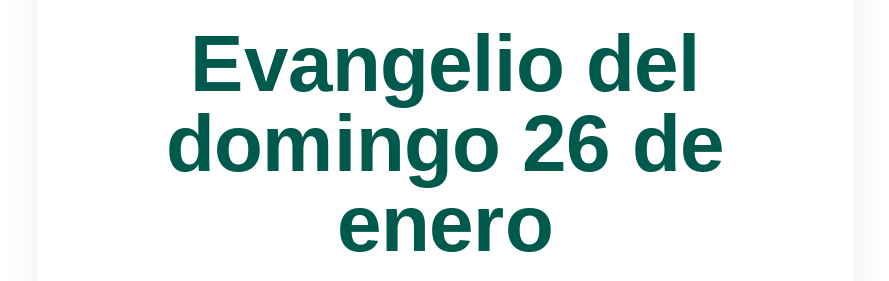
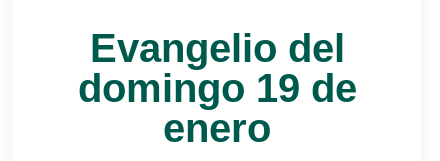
- domingo 26 de
+ domingo 19 de
